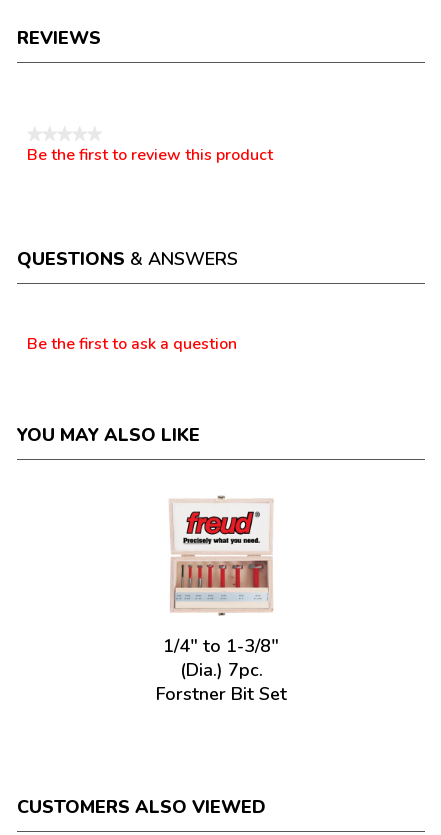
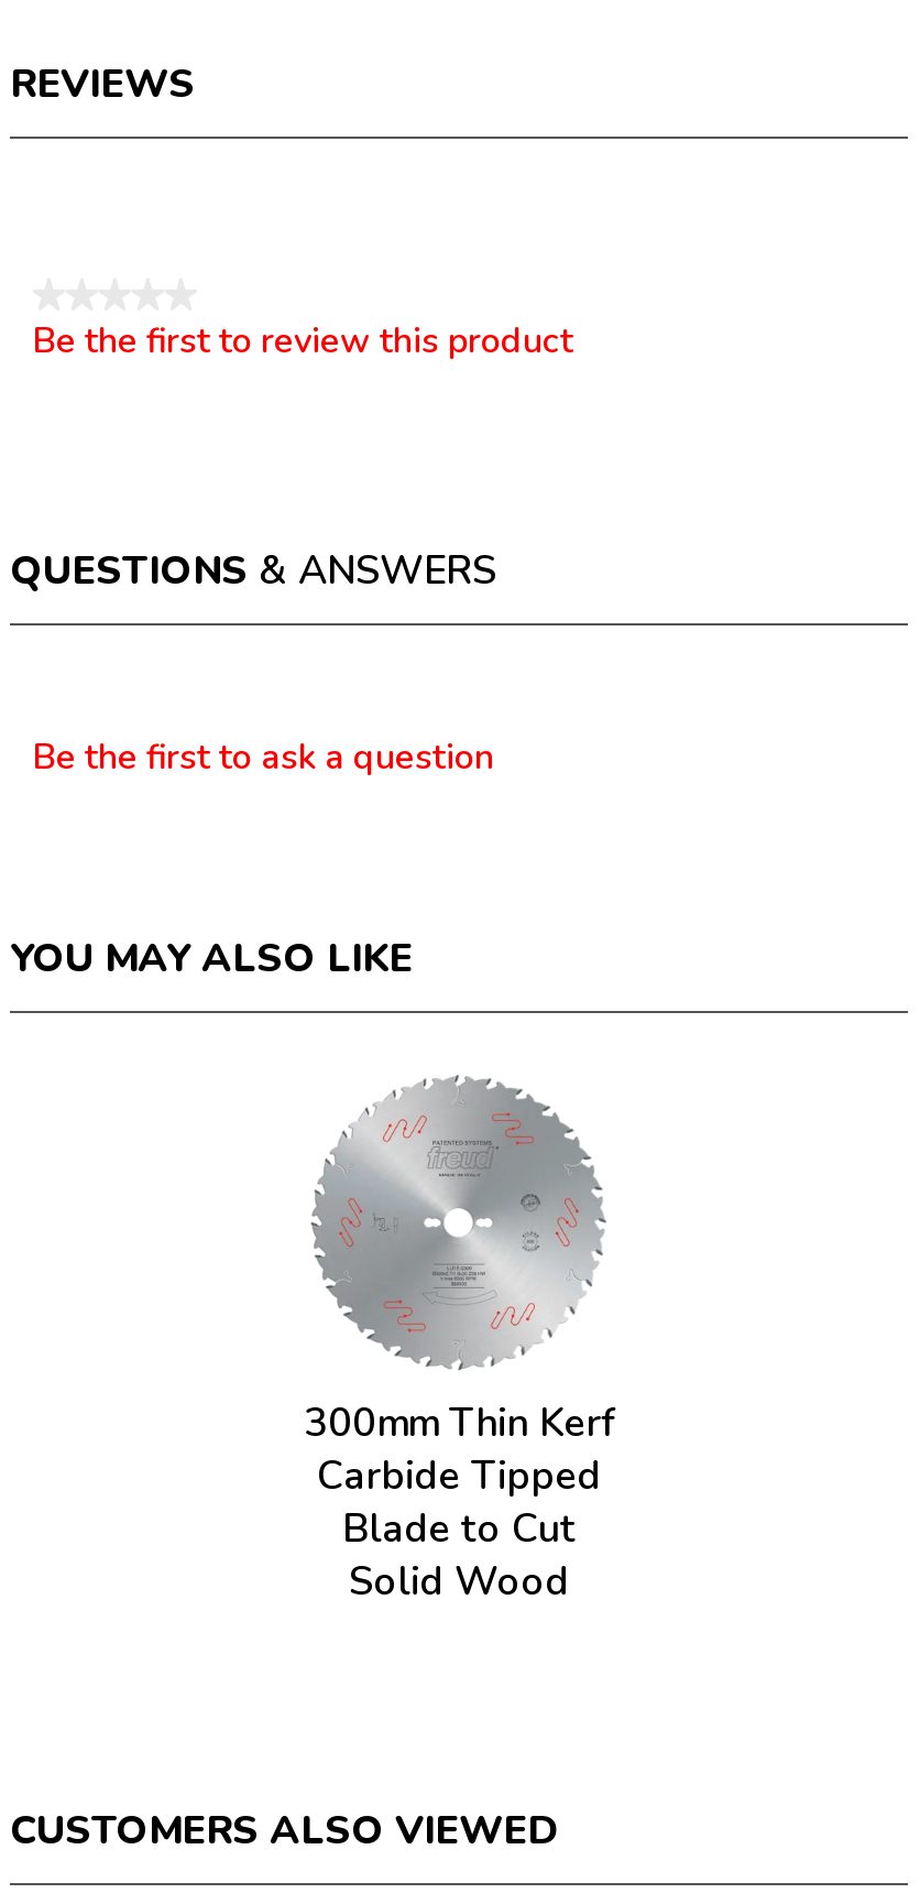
- [image]
- 1/4" to 1-3/8"
- (Dia.) 7pc.
- Forstner Bit Set
+ [image]
+ 300mm Thin Kerf
+ Carbide Tipped
+ Blade to Cut
+ Solid Wood
